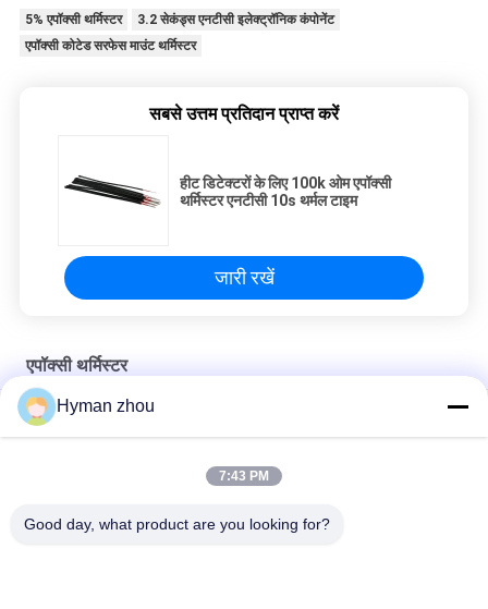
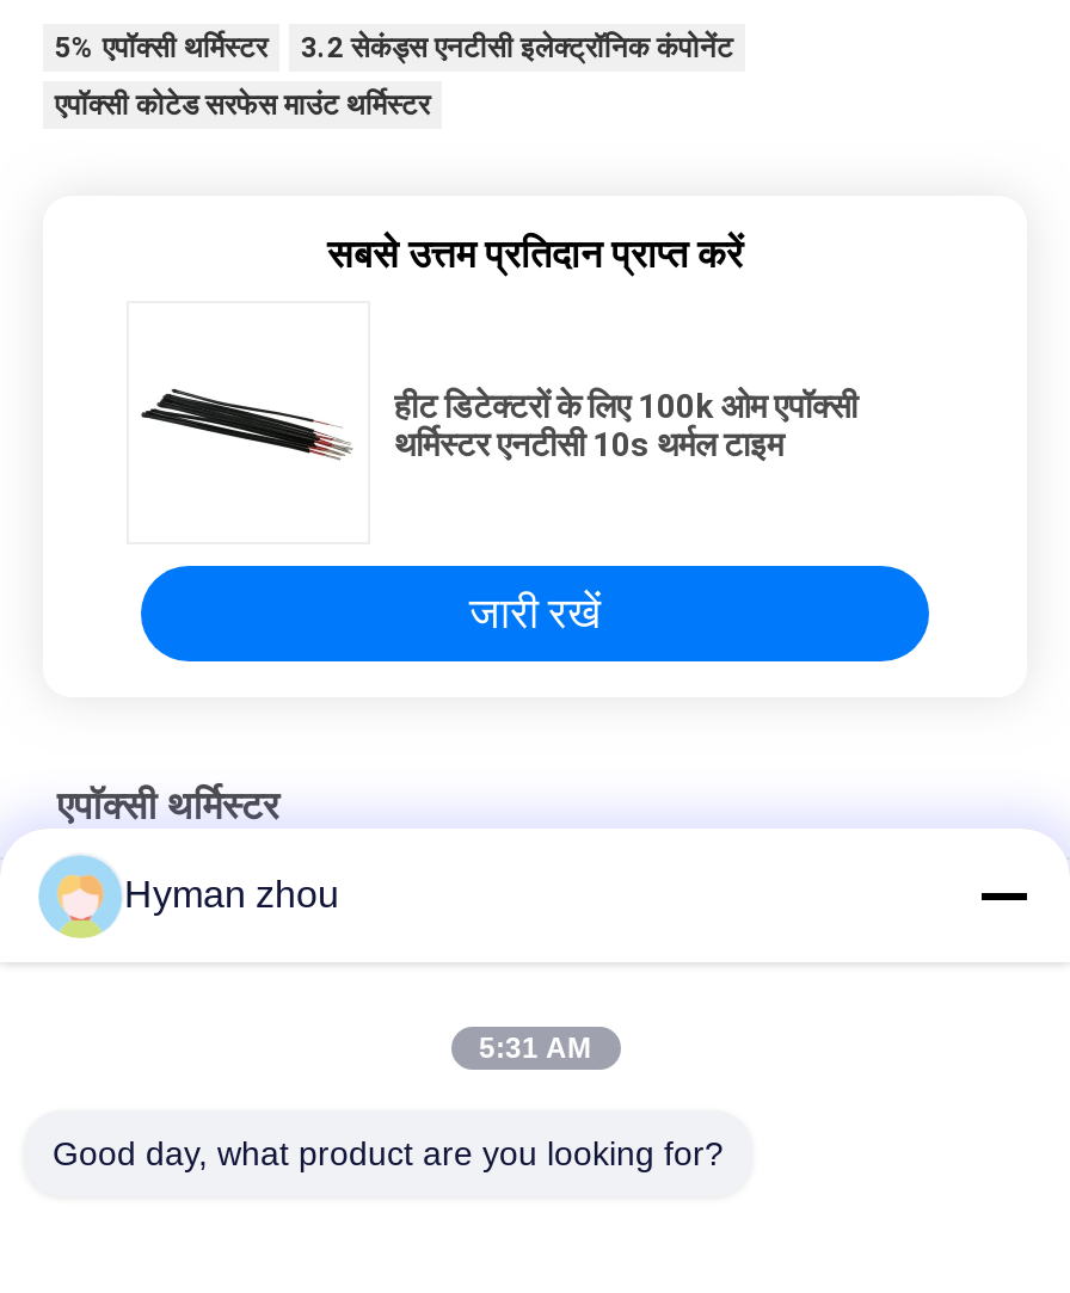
- 7:43 PM
+ 5:31 AM
